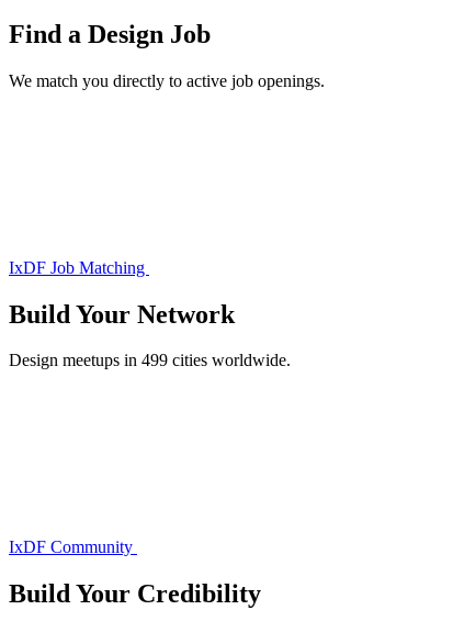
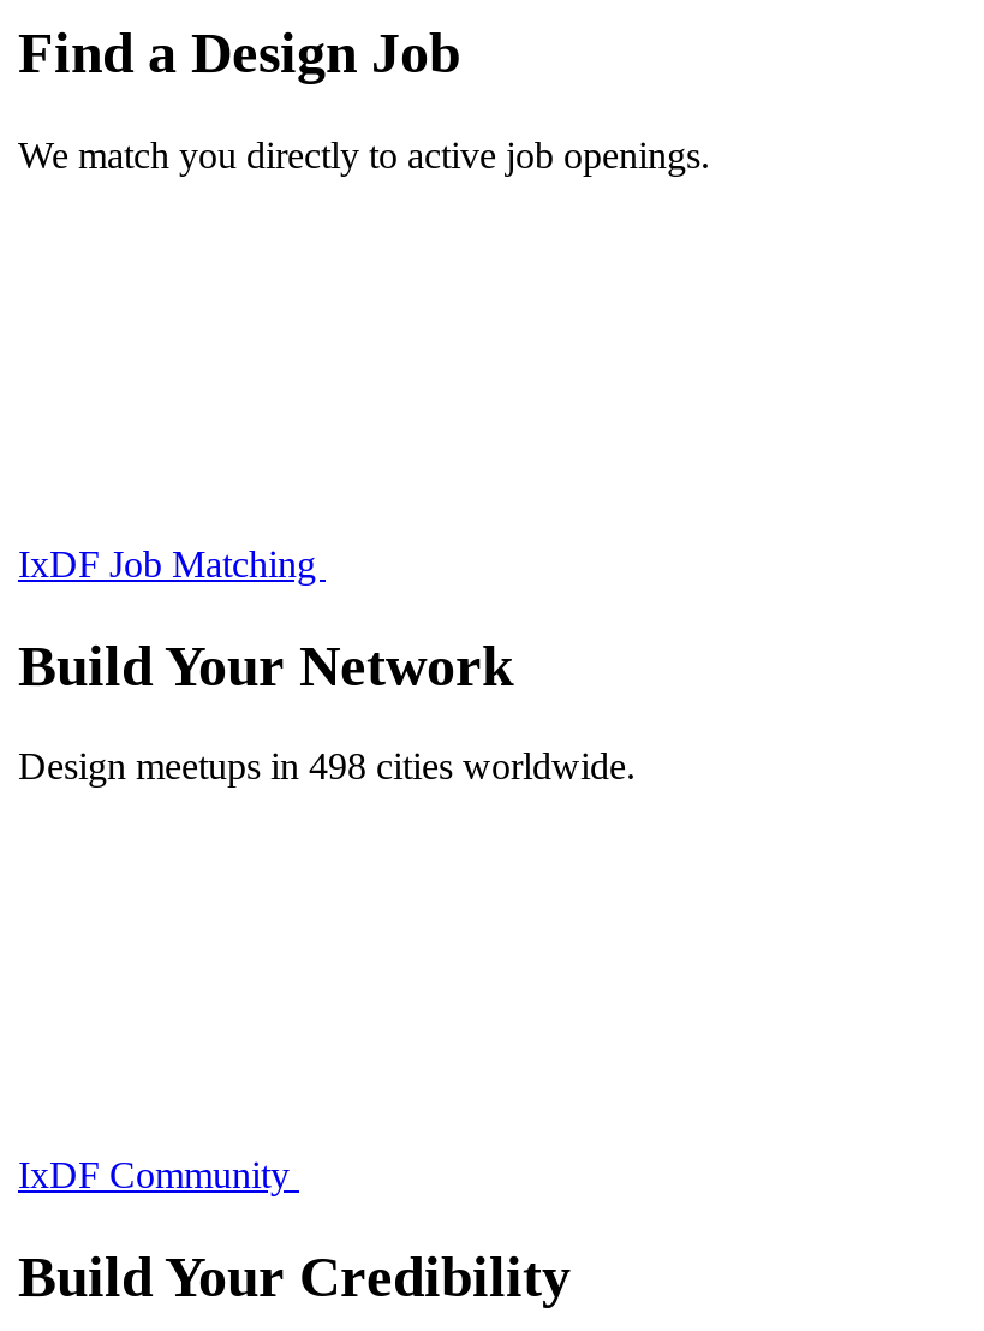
- Design meetups in 499 cities worldwide.
+ Design meetups in 498 cities worldwide.
